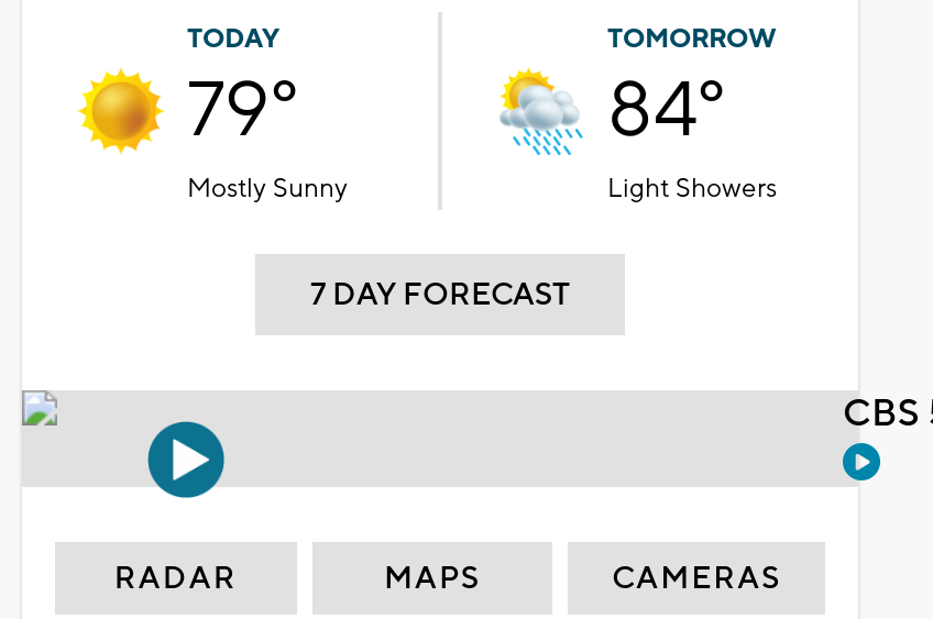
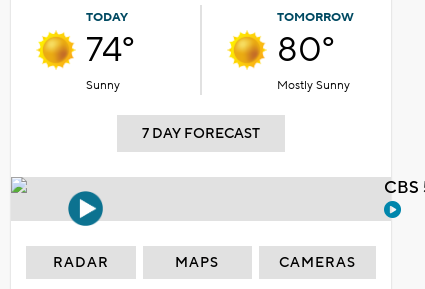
- 79°
- Mostly Sunny
+ 74°
+ Sunny

- [image]
- 84°
- Light Showers
+ [image]
+ 80°
+ Mostly Sunny
